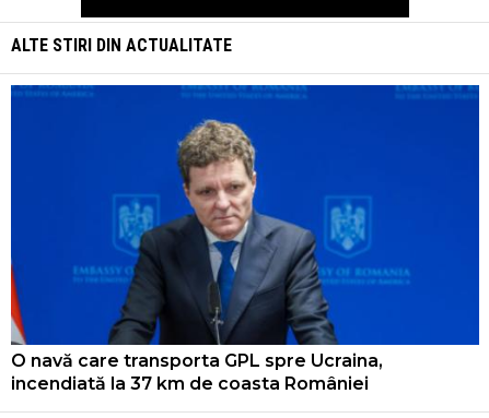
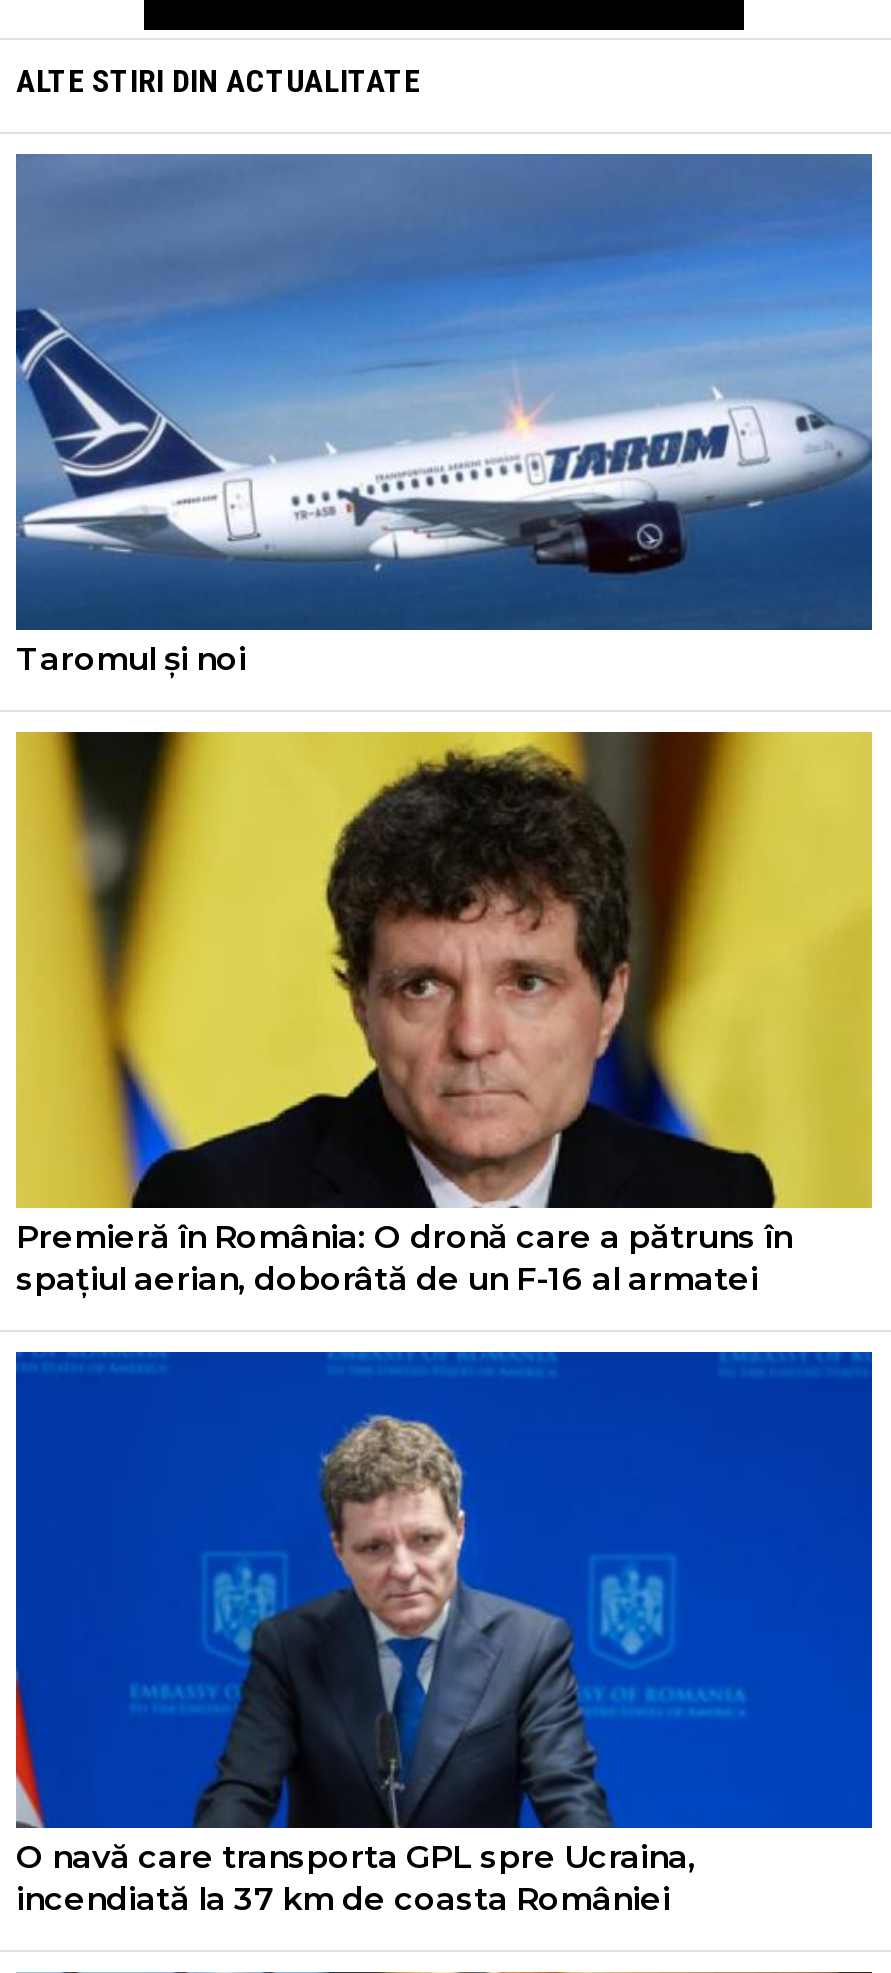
+ [image]
+ Taromul și noi

+ [image]
+ Premieră în România: O dronă care a pătruns în
+ spațiul aerian, doborâtă de un F-16 al armatei
